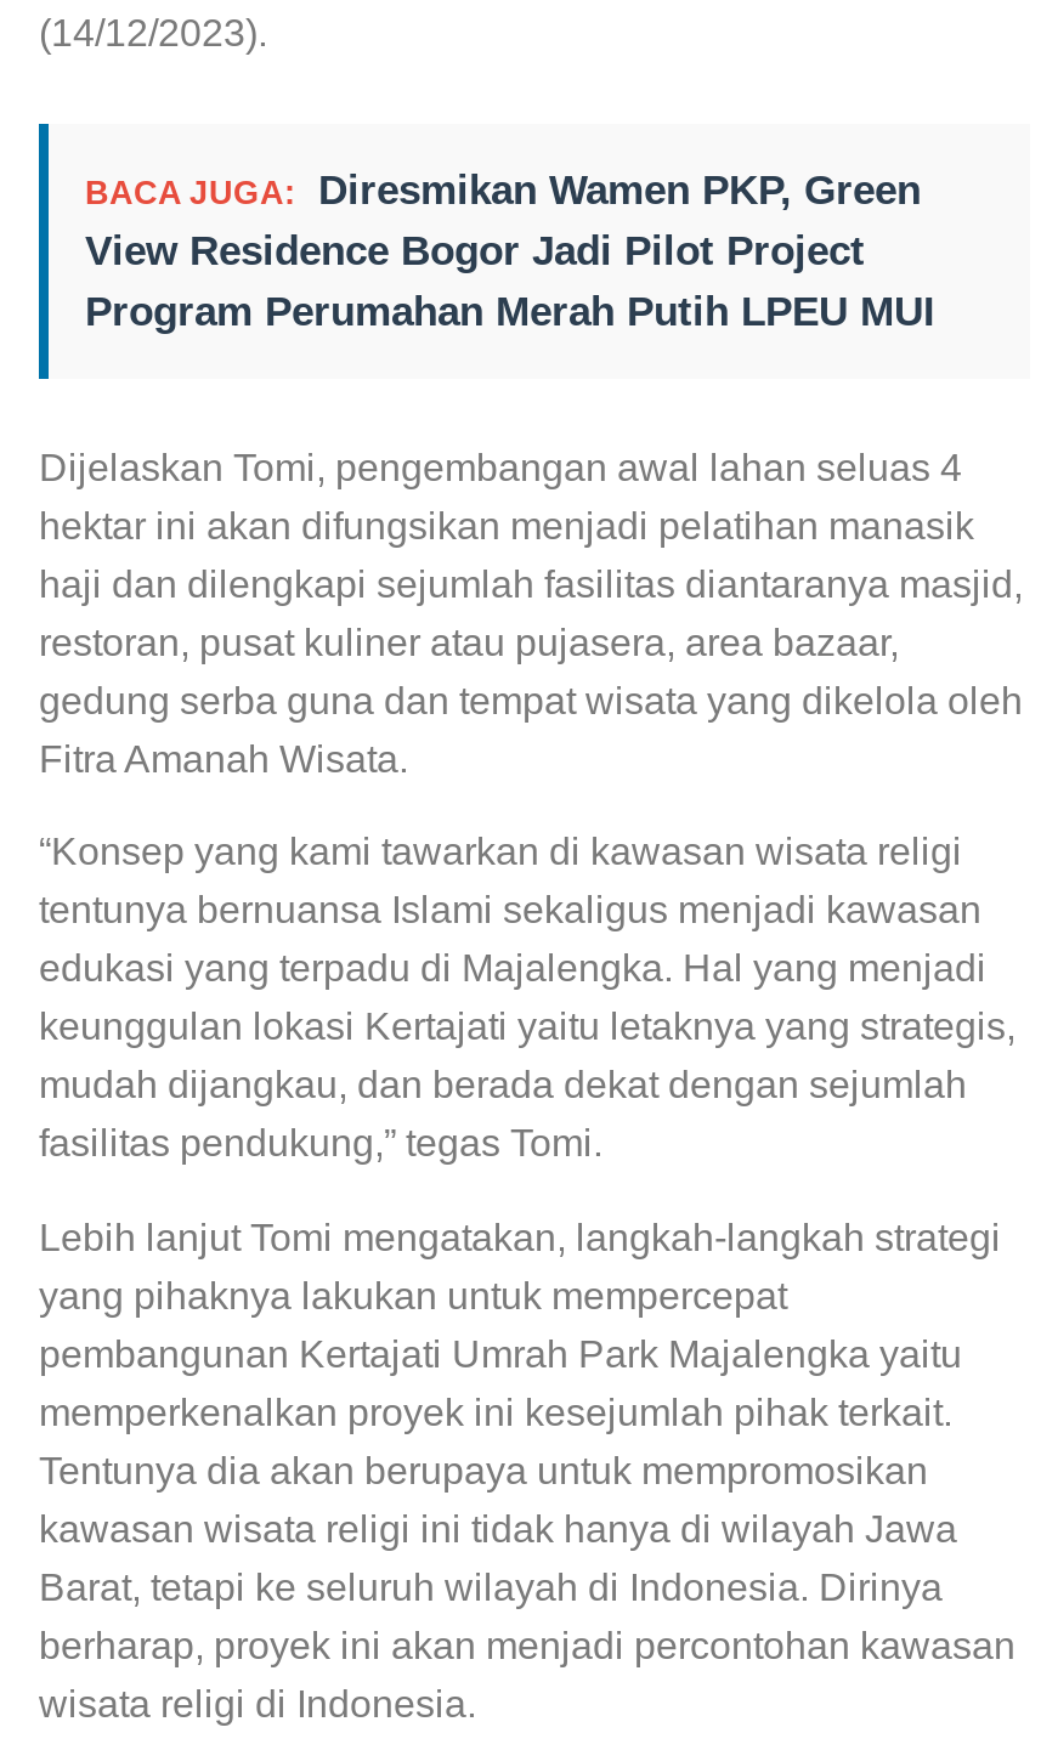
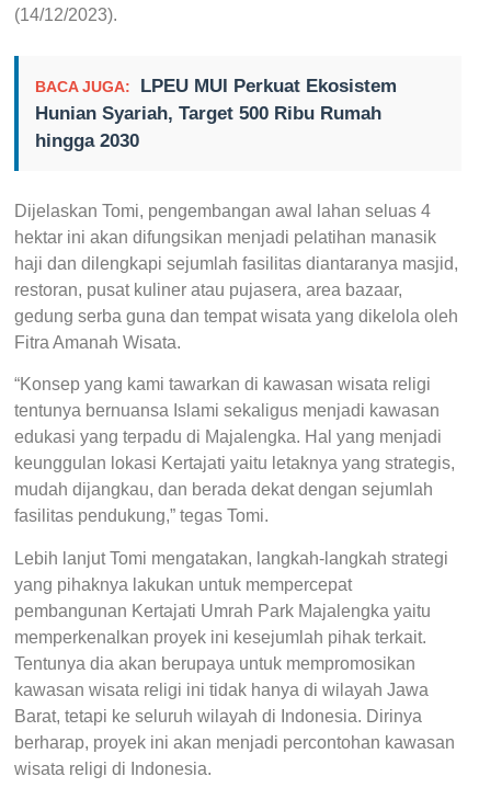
- BACA JUGA: Diresmikan Wamen PKP, Green
- View Residence Bogor Jadi Pilot Project
- Program Perumahan Merah Putih LPEU MUI
+ BACA JUGA: LPEU MUI Perkuat Ekosistem
+ Hunian Syariah, Target 500 Ribu Rumah
+ hingga 2030
